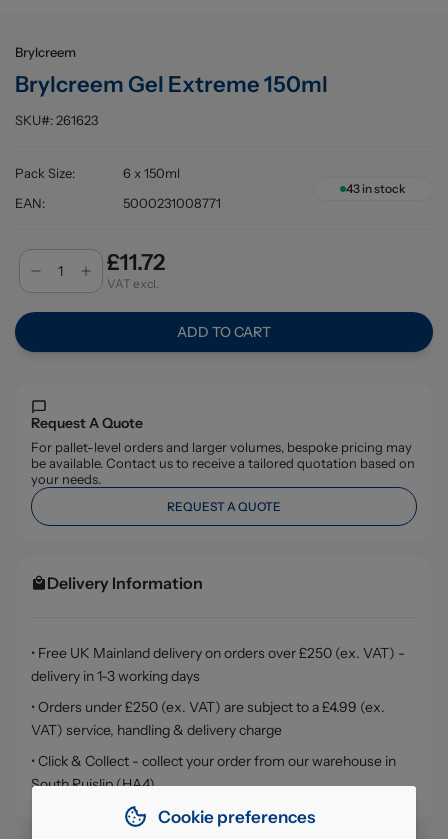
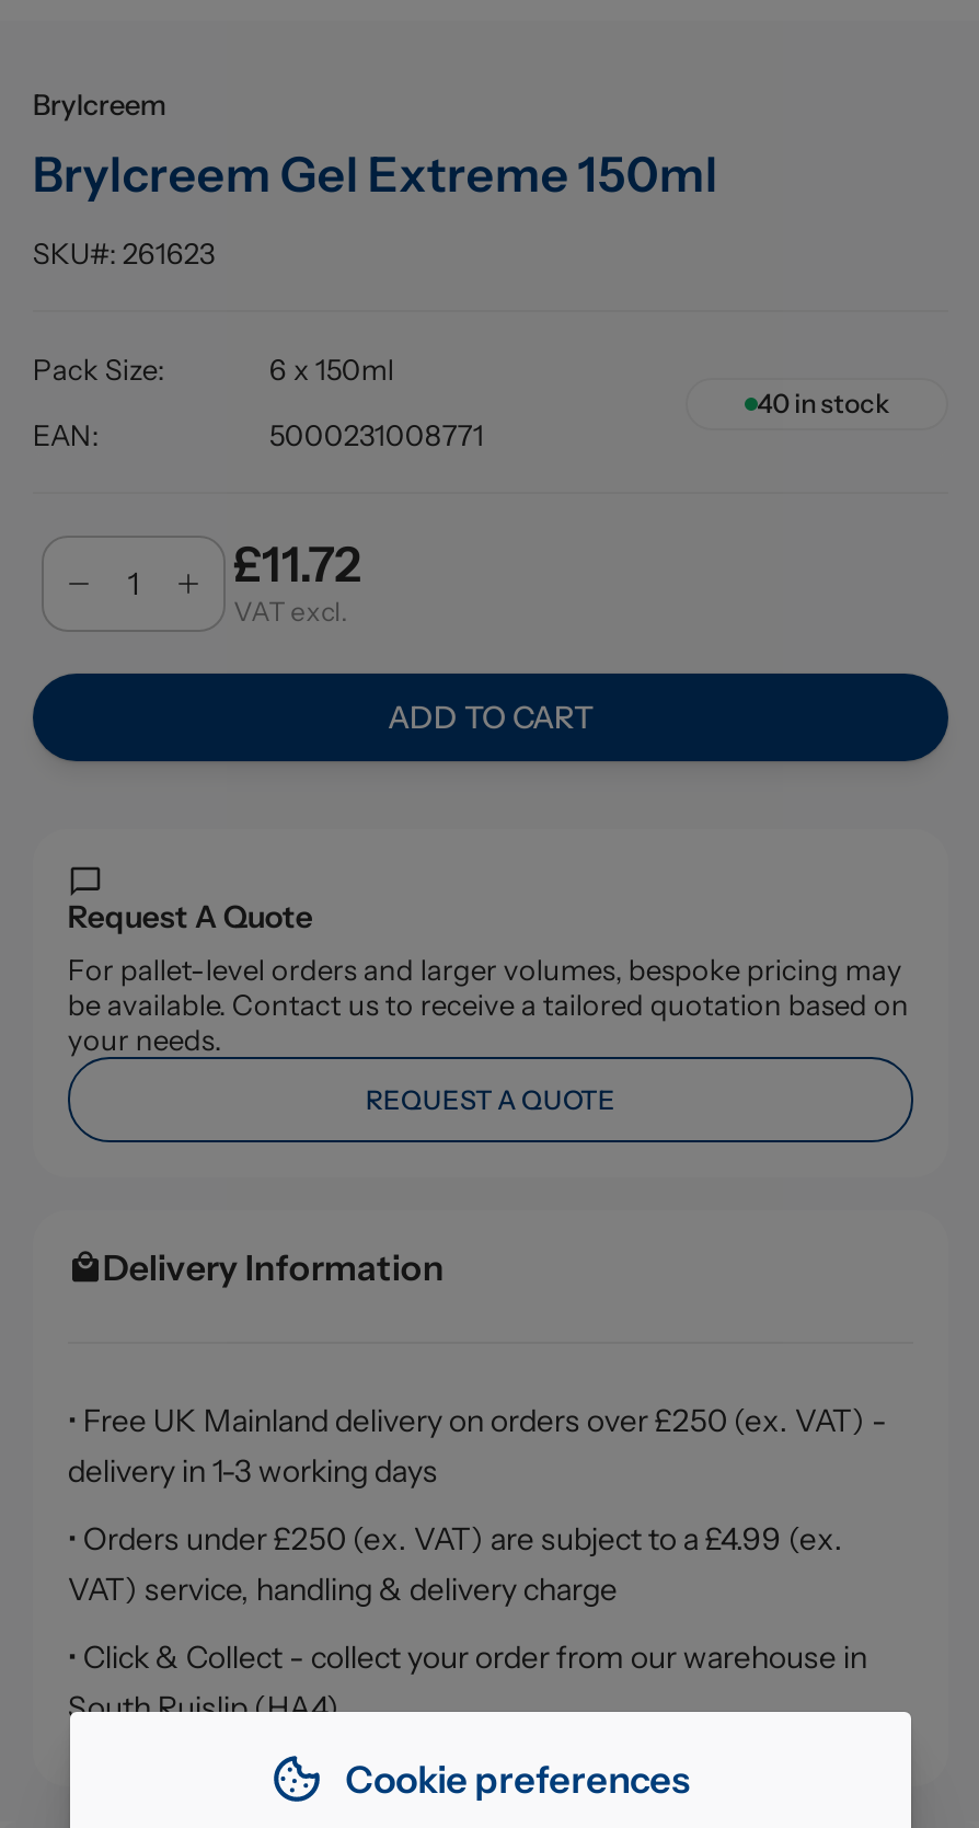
- 43 in stock
+ 40 in stock
